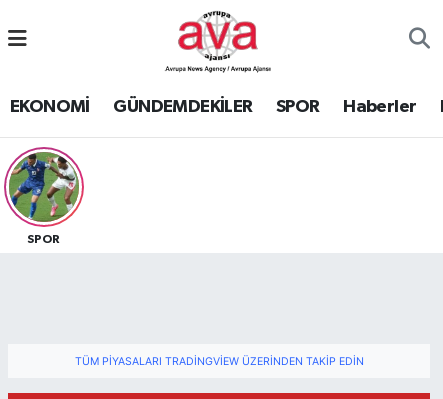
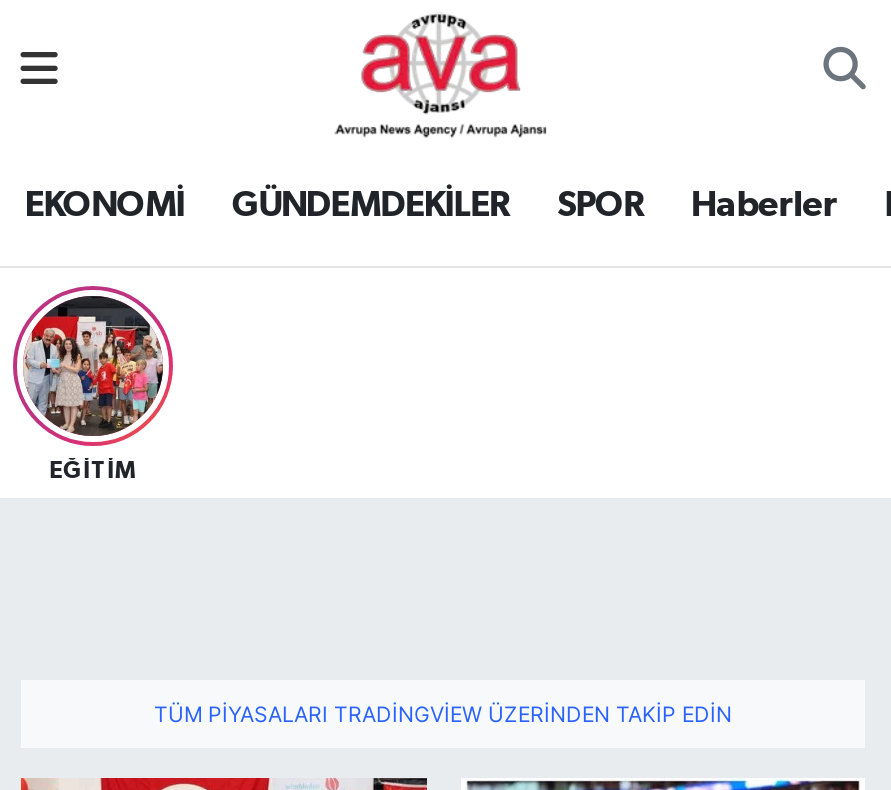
- [image]
- SPOR
+ [image]
+ EĞİTİM
